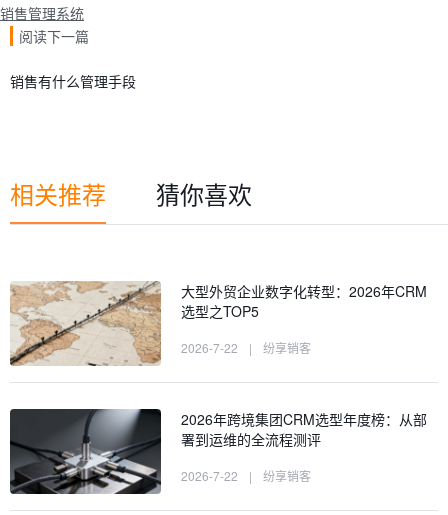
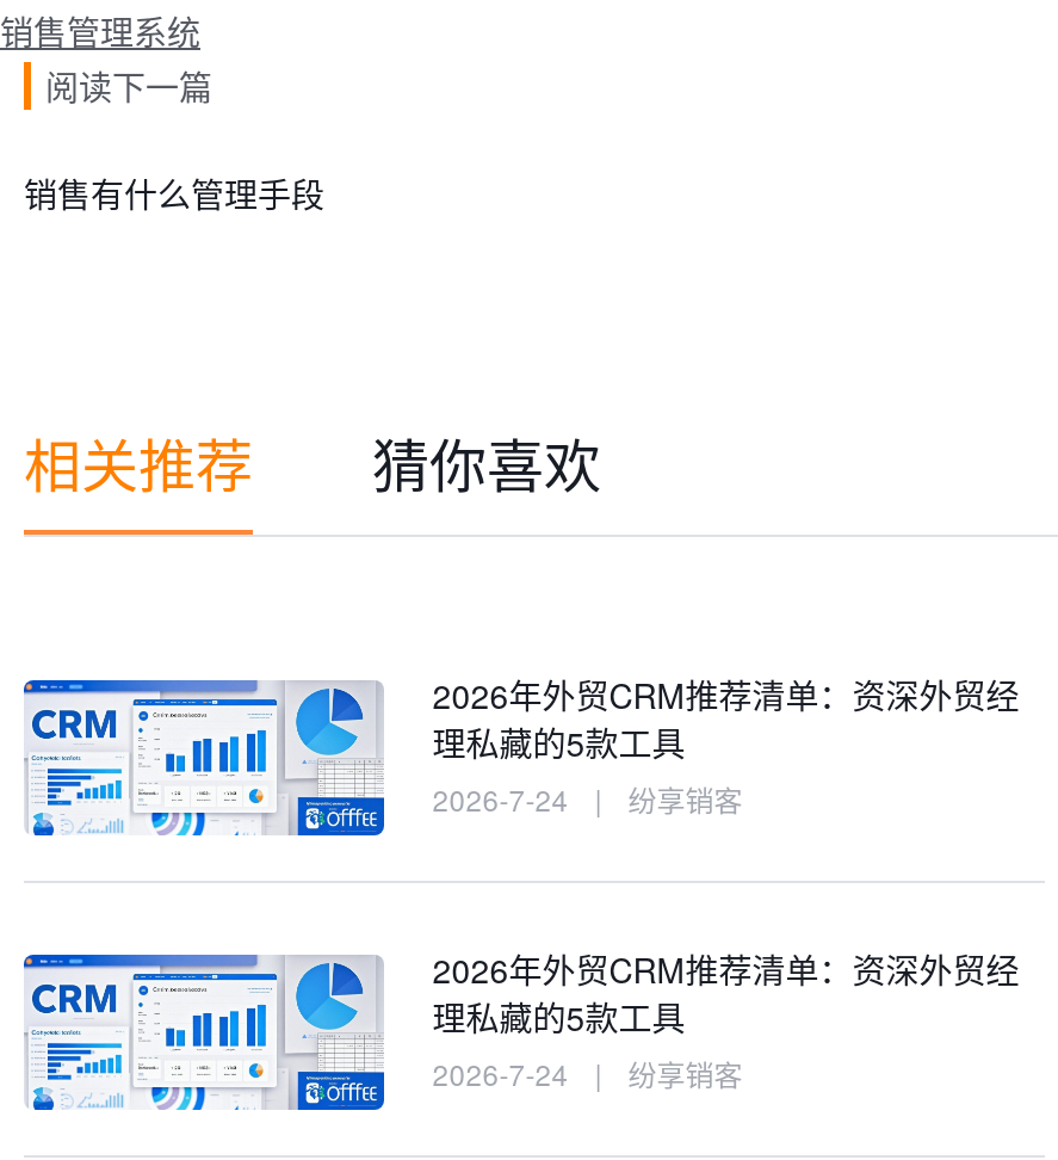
- [image]
- 大型外贸企业数字化转型：2026年CRM
- 选型之TOP5
- 2026-7-22
+ [image]
+ 2026年外贸CRM推荐清单：资深外贸经
+ 理私藏的5款工具
+ 2026-7-24

- [image]
- 2026年跨境集团CRM选型年度榜：从部
- 署到运维的全流程测评
- 2026-7-22
+ [image]
+ 2026年外贸CRM推荐清单：资深外贸经
+ 理私藏的5款工具
+ 2026-7-24
